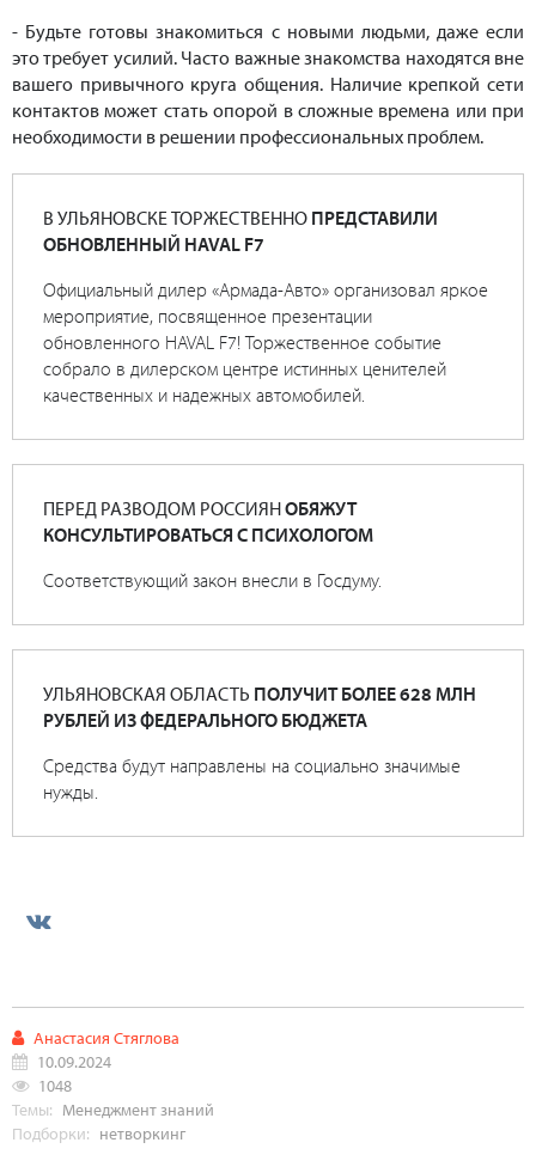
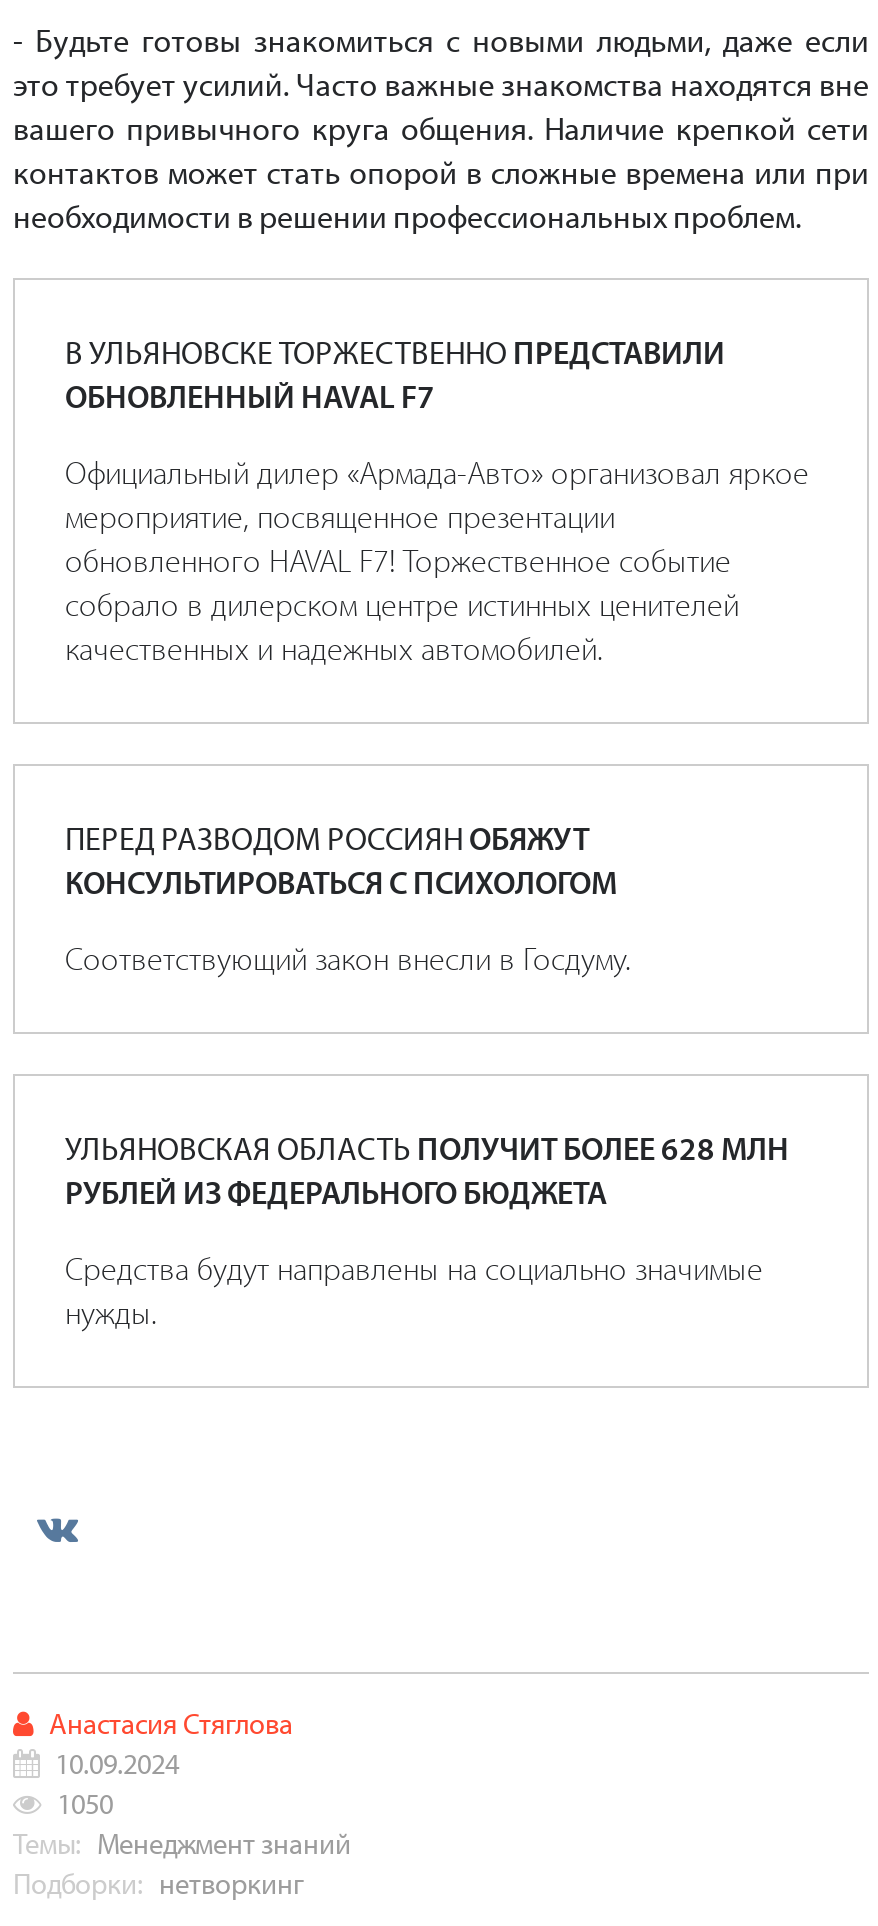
- 1048
+ 1050
